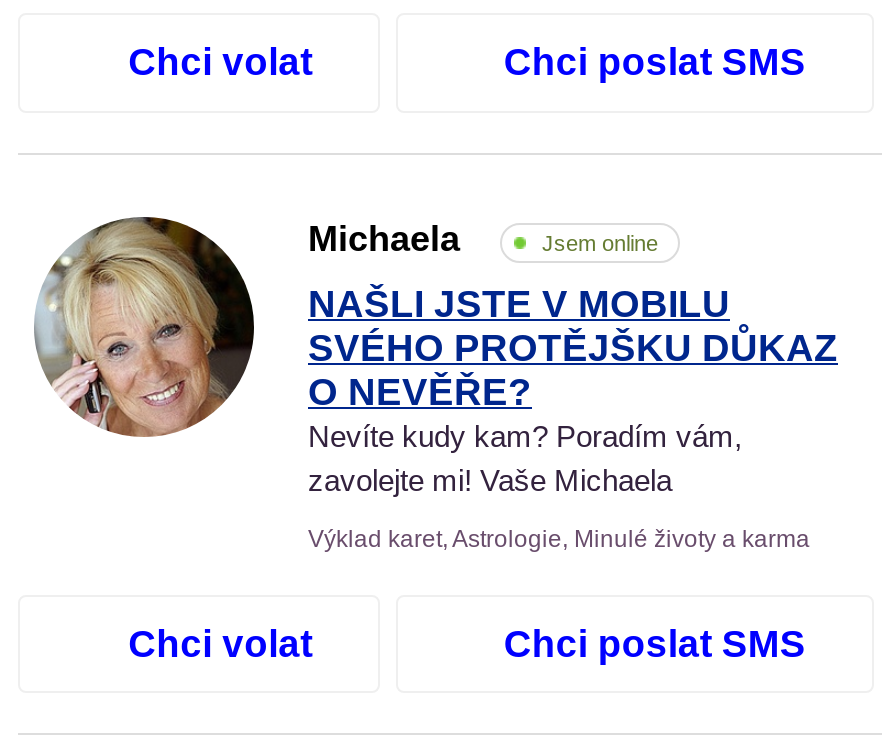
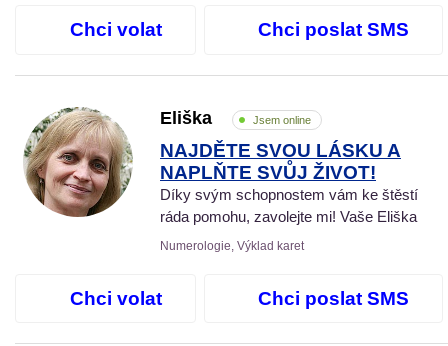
- [image]
- Michaela
+ [image]
+ Eliška

- NAŠLI JSTE V MOBILU
- SVÉHO PROTĚJŠKU DŮKAZ
- O NEVĚŘE?
- Nevíte kudy kam? Poradím vám,
- zavolejte mi! Vaše Michaela
+ NAJDĚTE SVOU LÁSKU A
+ NAPLŇTE SVŮJ ŽIVOT!
+ Díky svým schopnostem vám ke štěstí
+ ráda pomohu, zavolejte mi! Vaše Eliška

- Výklad karet, Astrologie, Minulé životy a karma
+ Numerologie, Výklad karet
